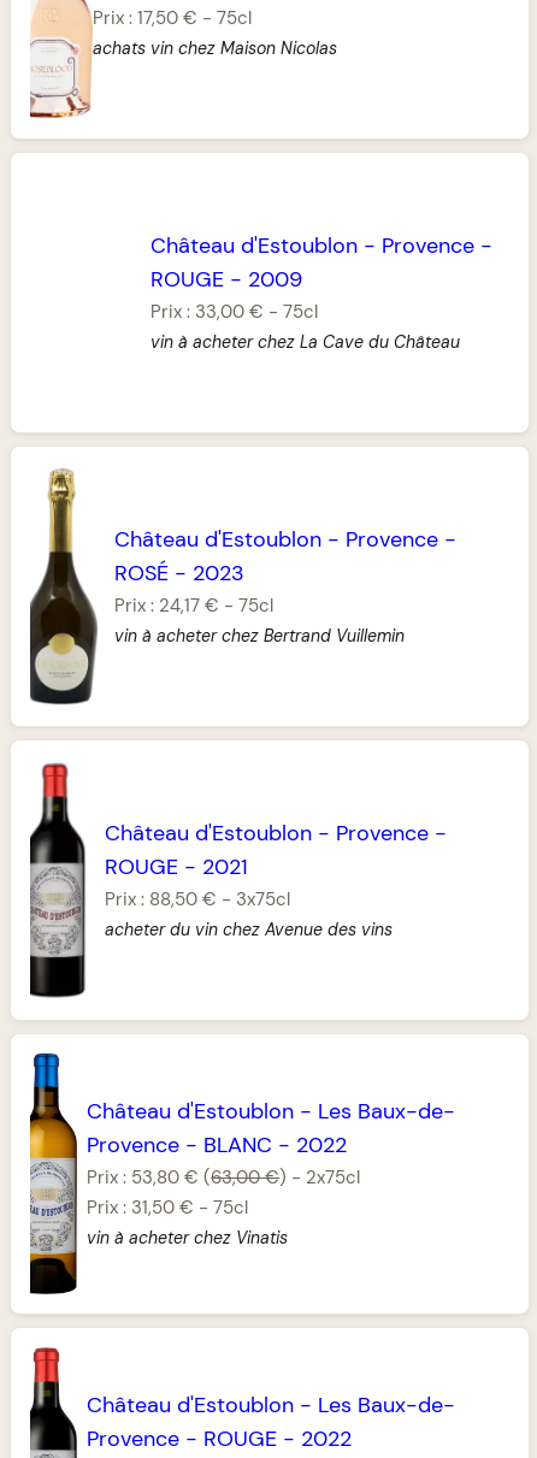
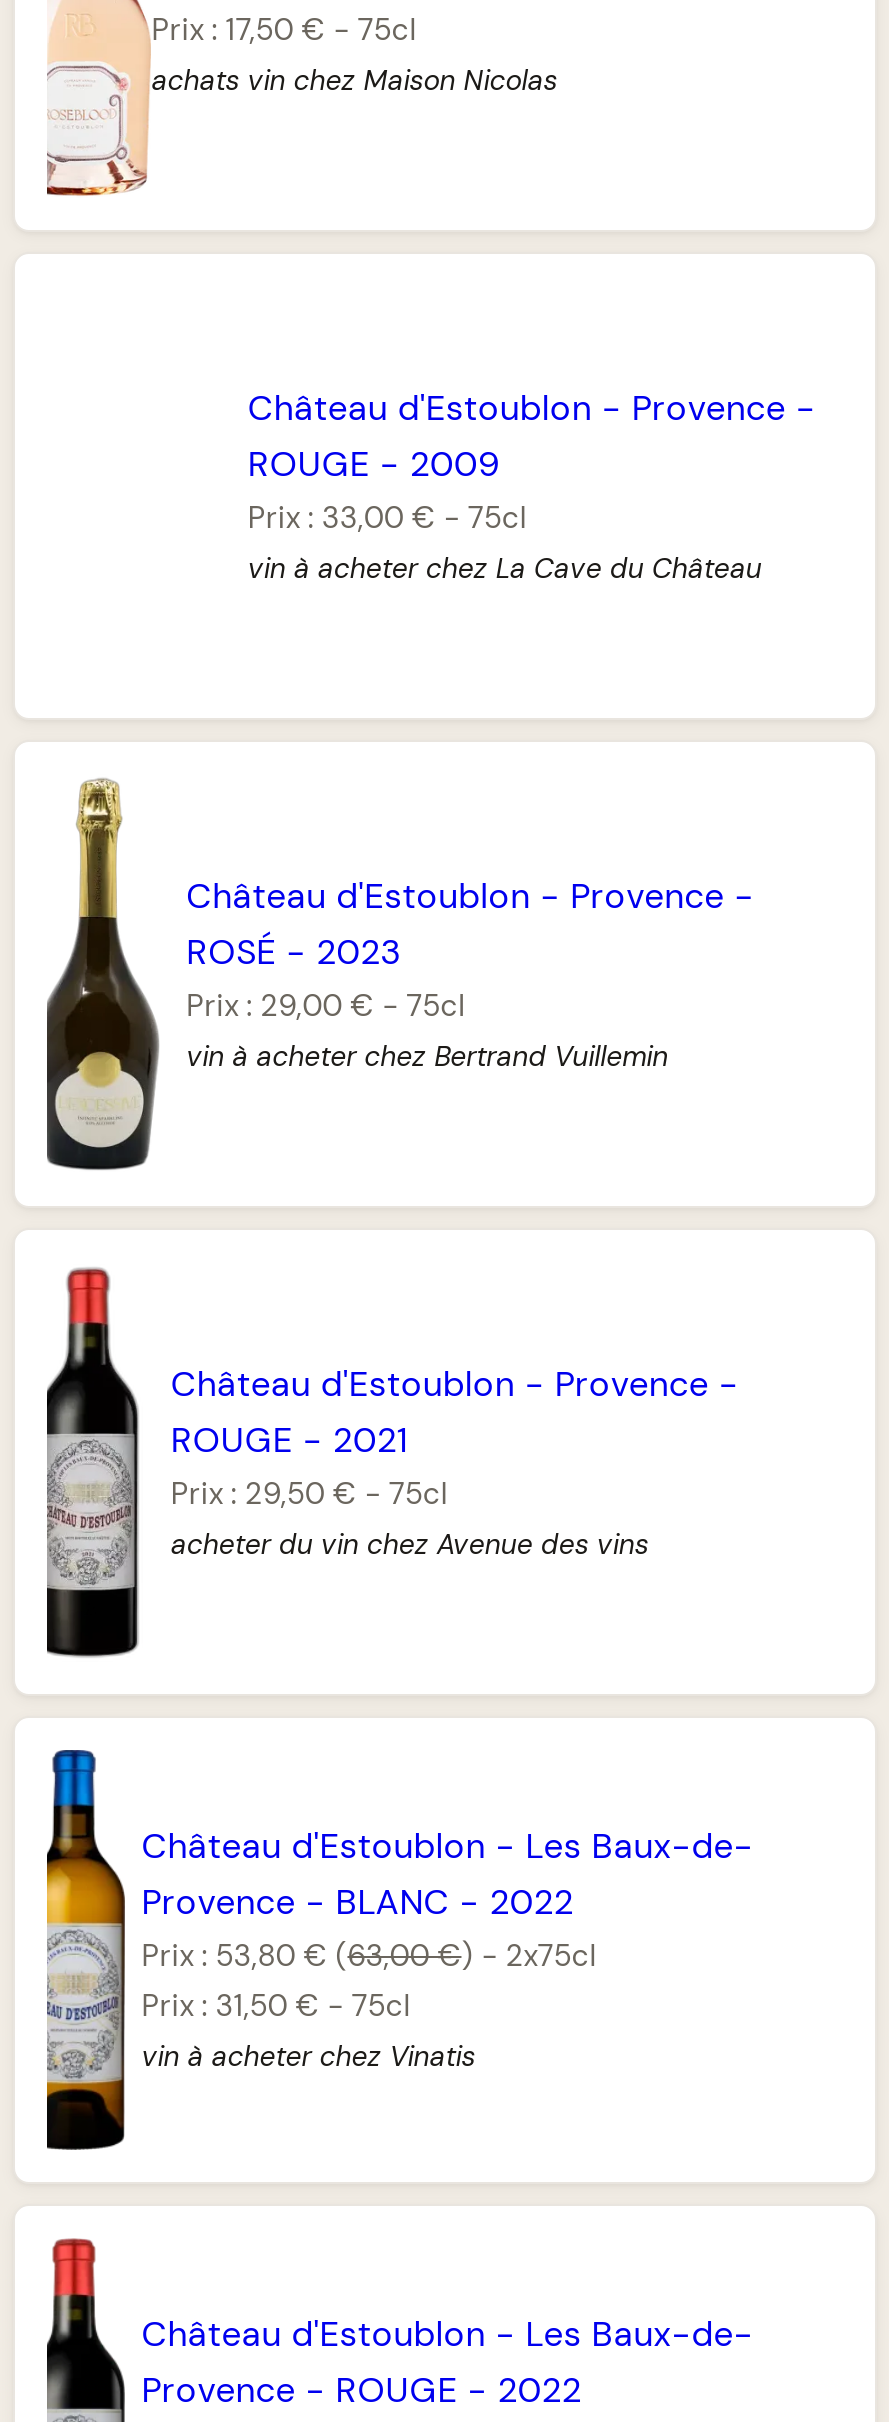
- Prix : 24,17 €- 75cl
+ Prix : 29,00 €- 75cl

- Prix : 88,50 €- 3x75cl
+ Prix : 29,50 €- 75cl
